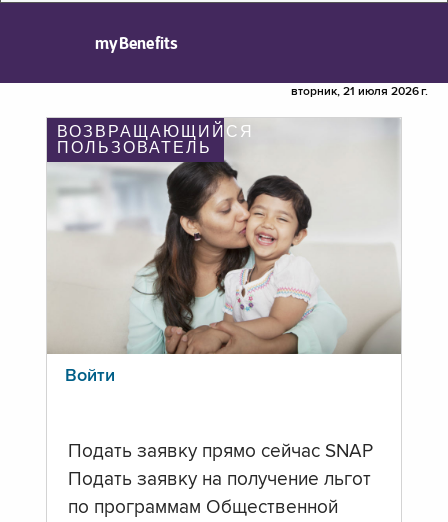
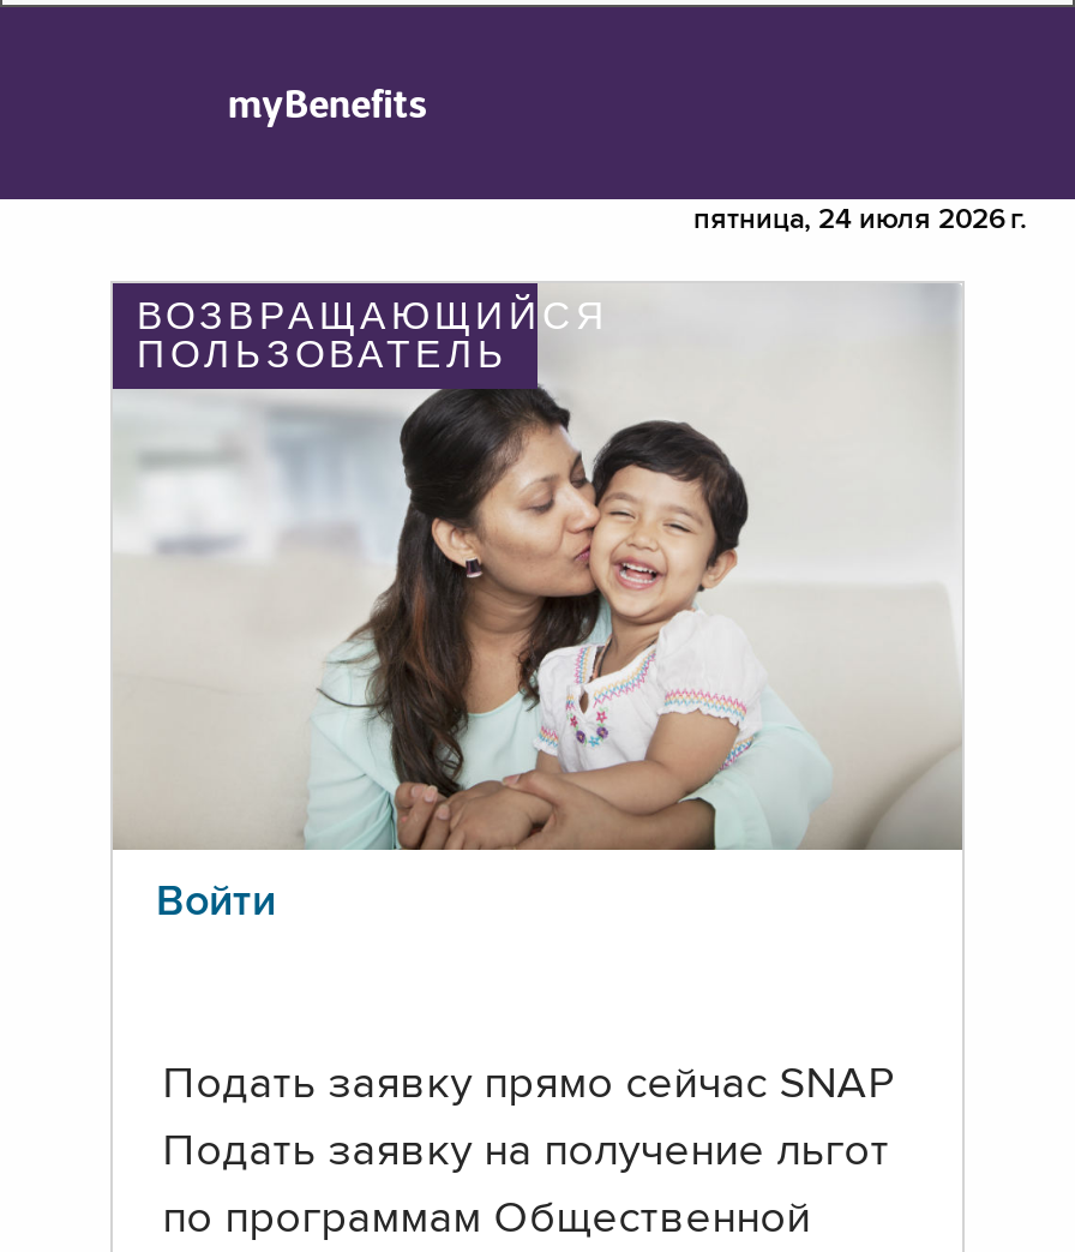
- вторник, 21 июля 2026 г.
+ пятница, 24 июля 2026 г.
